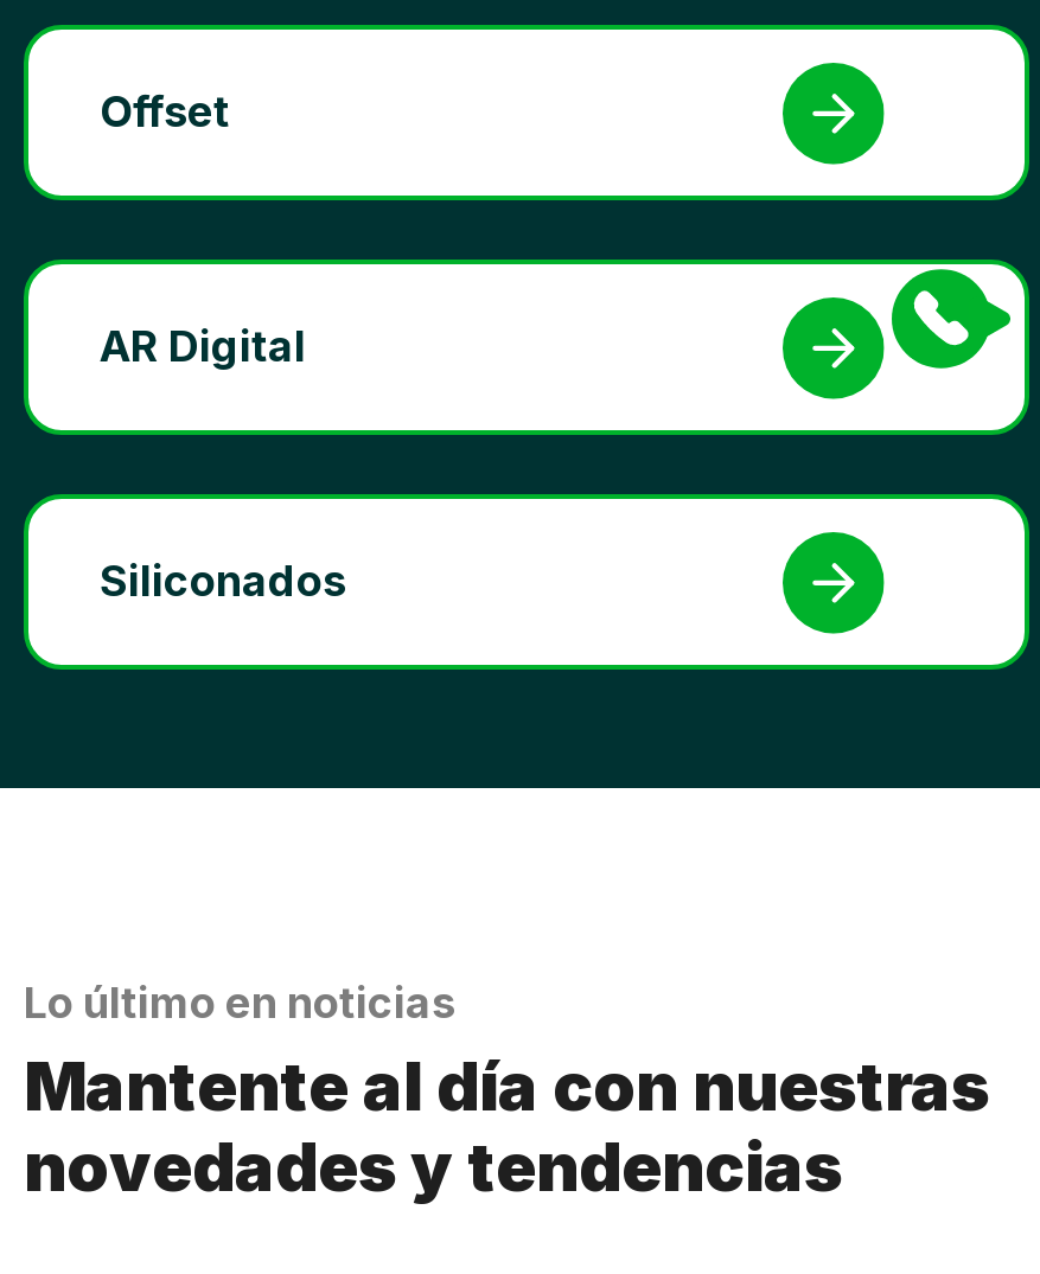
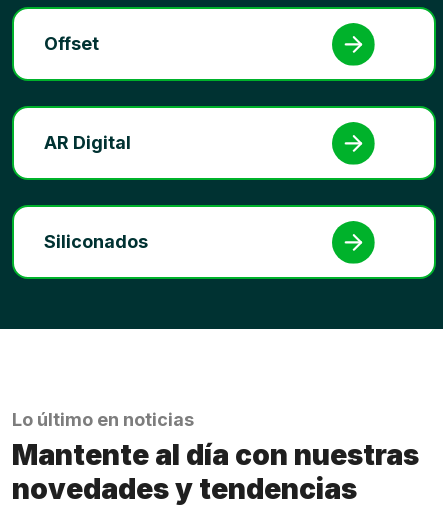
- [image]
